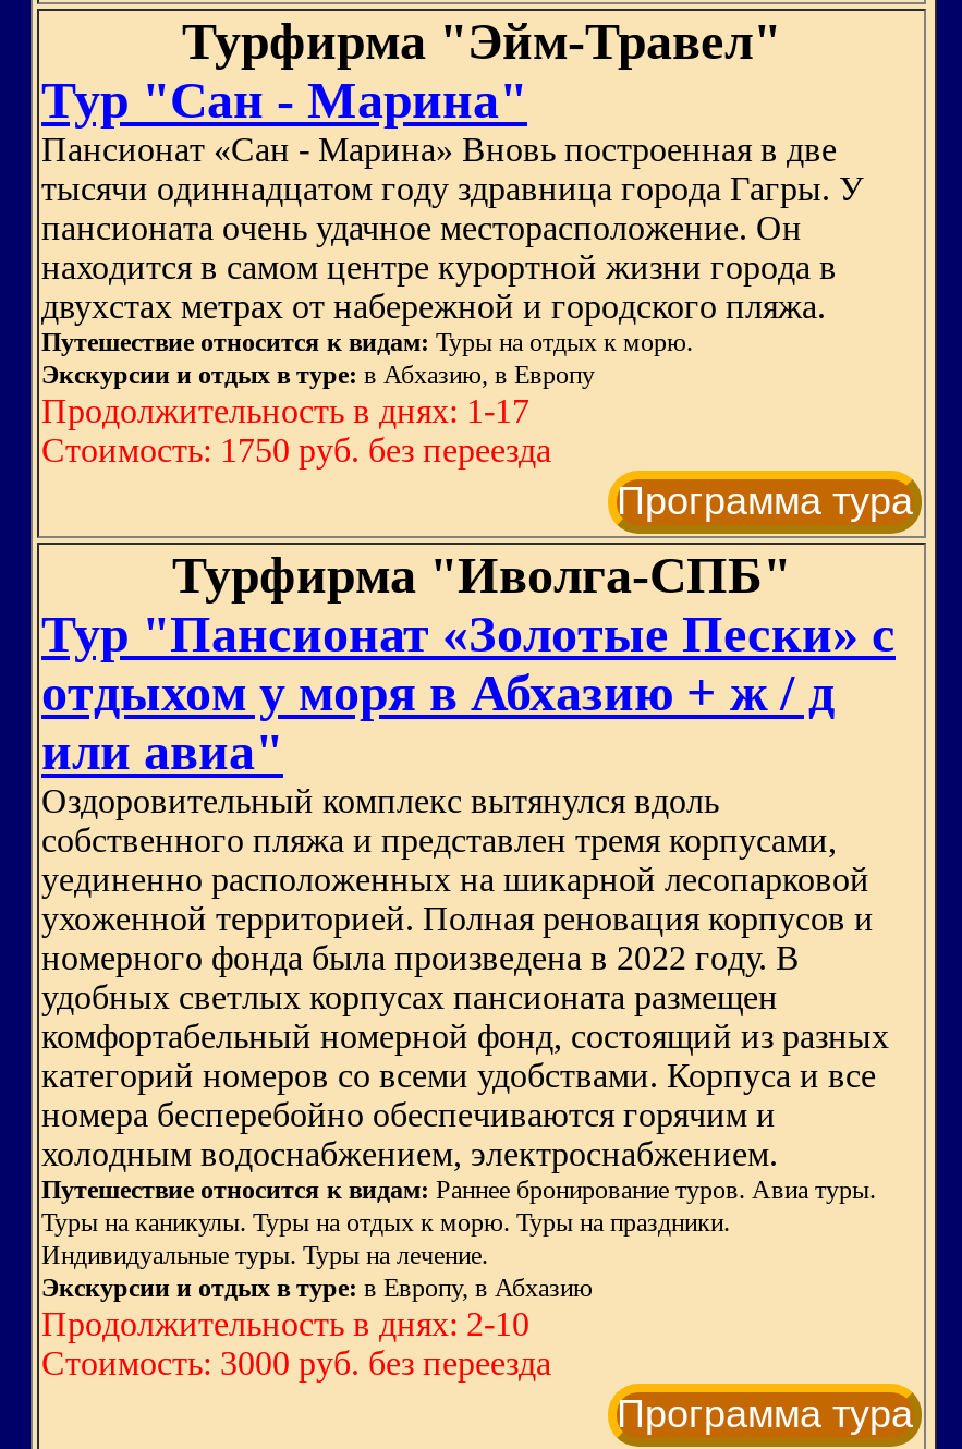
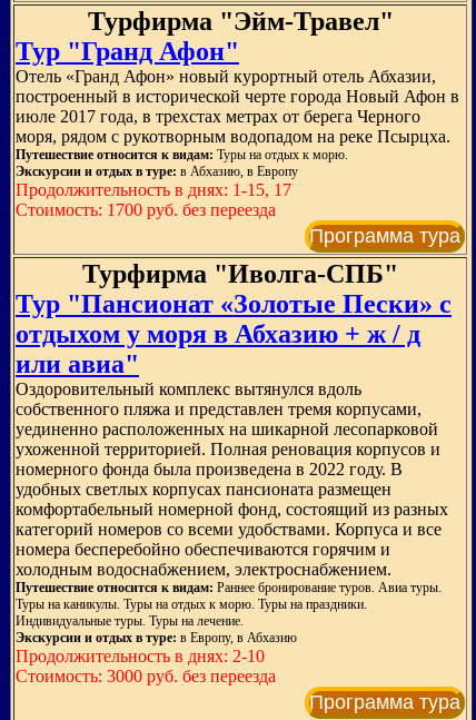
- Тур "Сан - Марина"
- Пансионат «Сан - Марина» Вновь построенная в две
- тысячи одиннадцатом году здравница города Гагры. У
- пансионата очень удачное месторасположение. Он
- находится в самом центре курортной жизни города в
- двухстах метрах от набережной и городского пляжа.
+ Тур "Гранд Афон"
+ Отель «Гранд Афон» новый курортный отель Абхазии,
+ построенный в исторической черте города Новый Афон в
+ июле 2017 года, в трехстах метрах от берега Черного
+ моря, рядом с рукотворным водопадом на реке Псырцха.

- Продолжительность в днях: 1-17
- Стоимость: 1750 руб. без переезда
+ Продолжительность в днях: 1-15, 17
+ Стоимость: 1700 руб. без переезда
